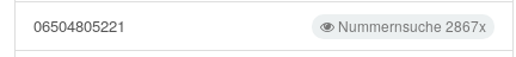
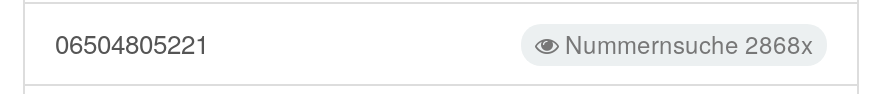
- Nummernsuche 2867x
+ Nummernsuche 2868x
